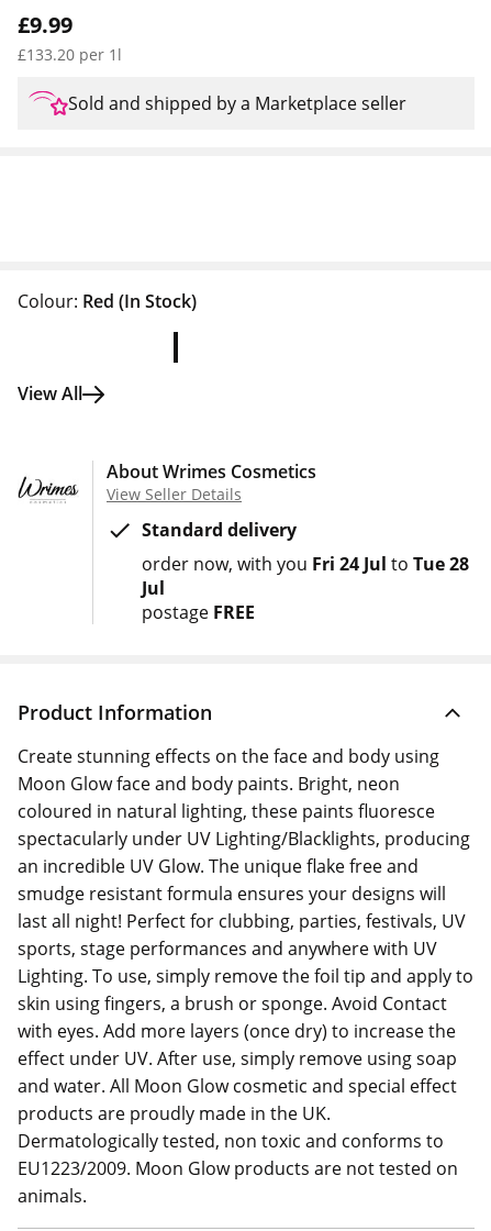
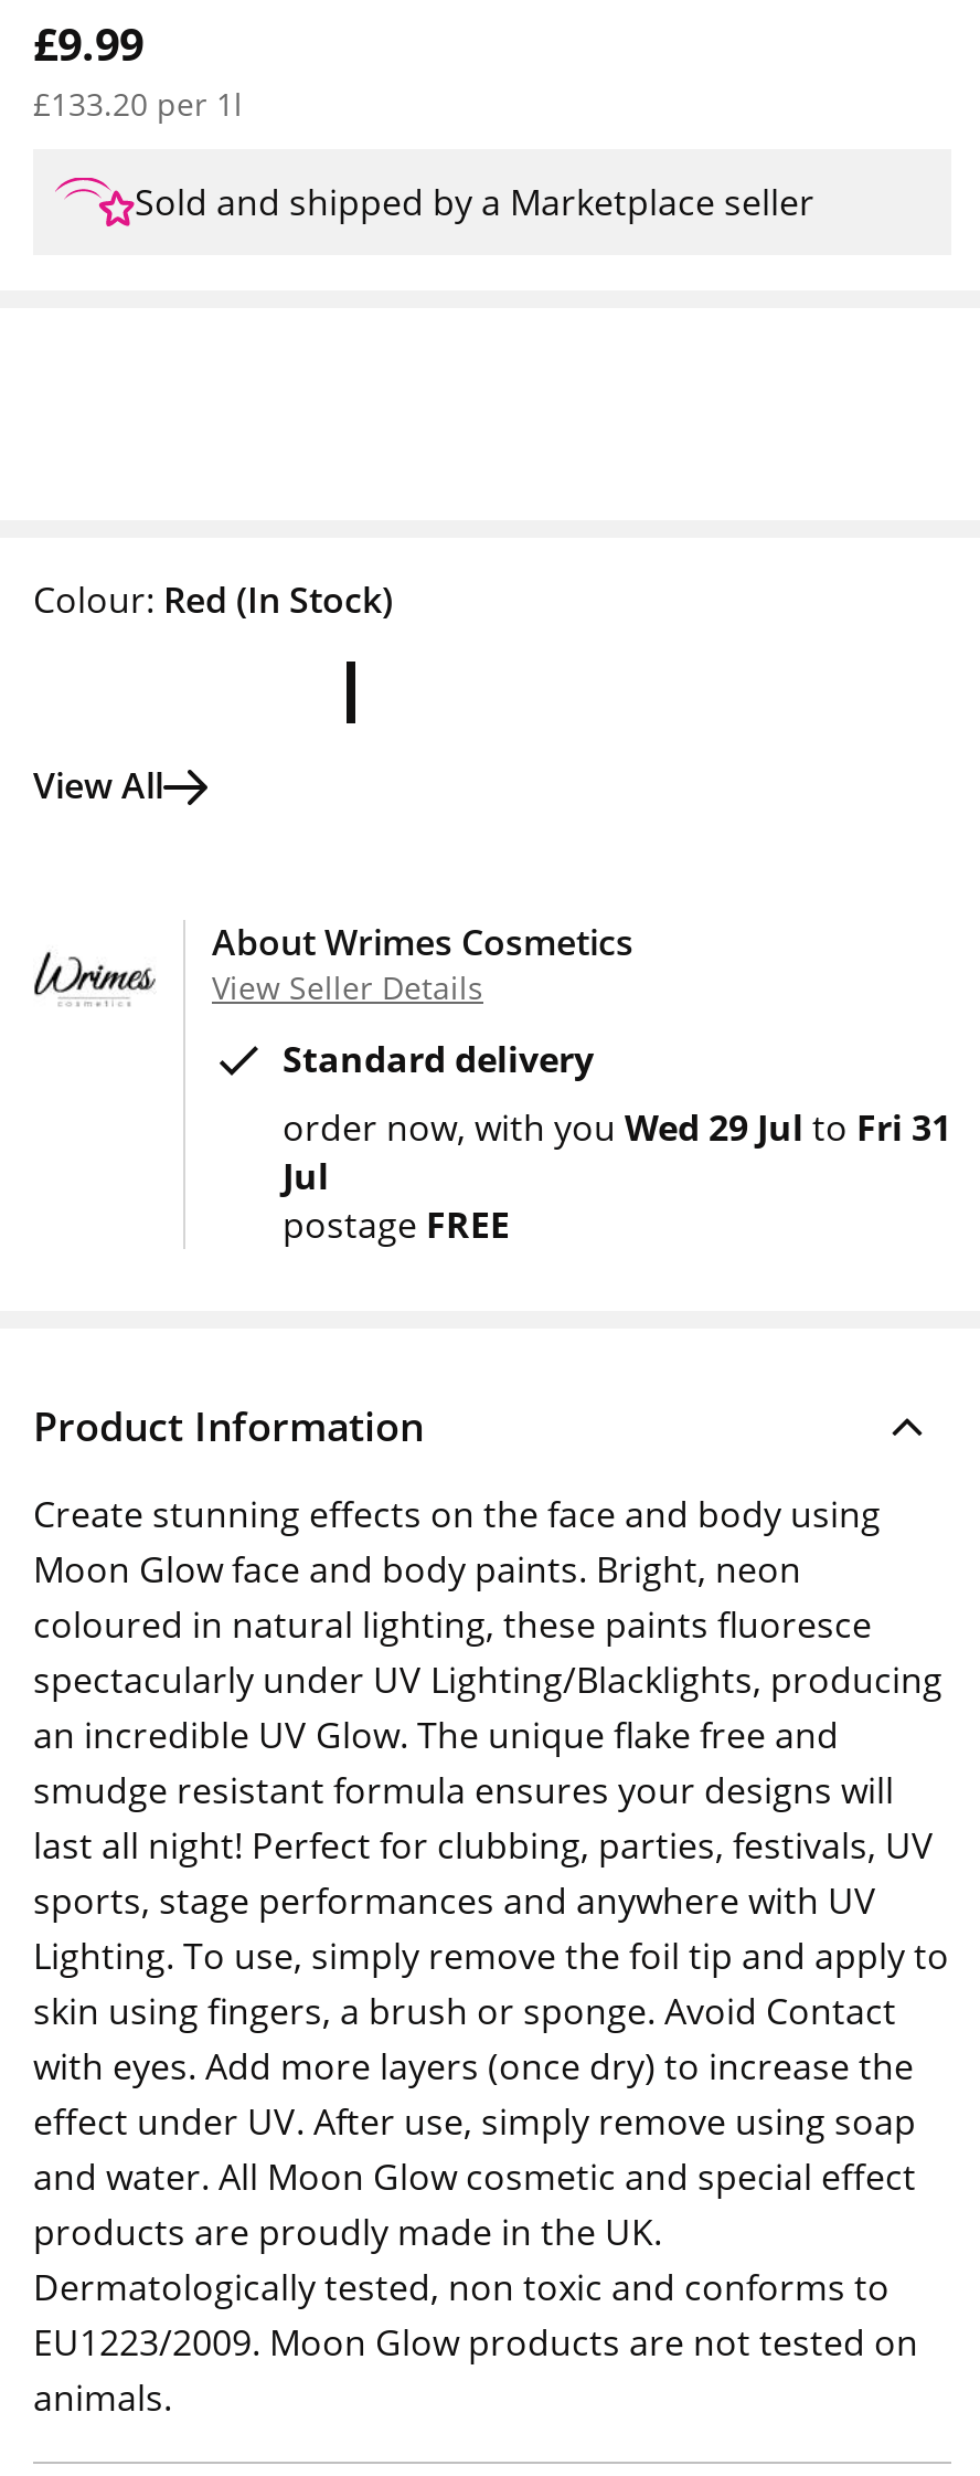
- order now with you Fri 24 Jul to Tue 28
+ order now with you Wed 29 Jul to Fri 31
